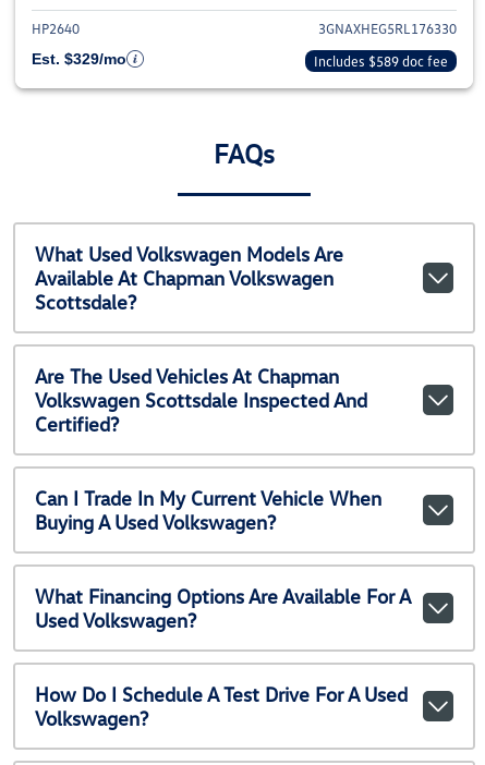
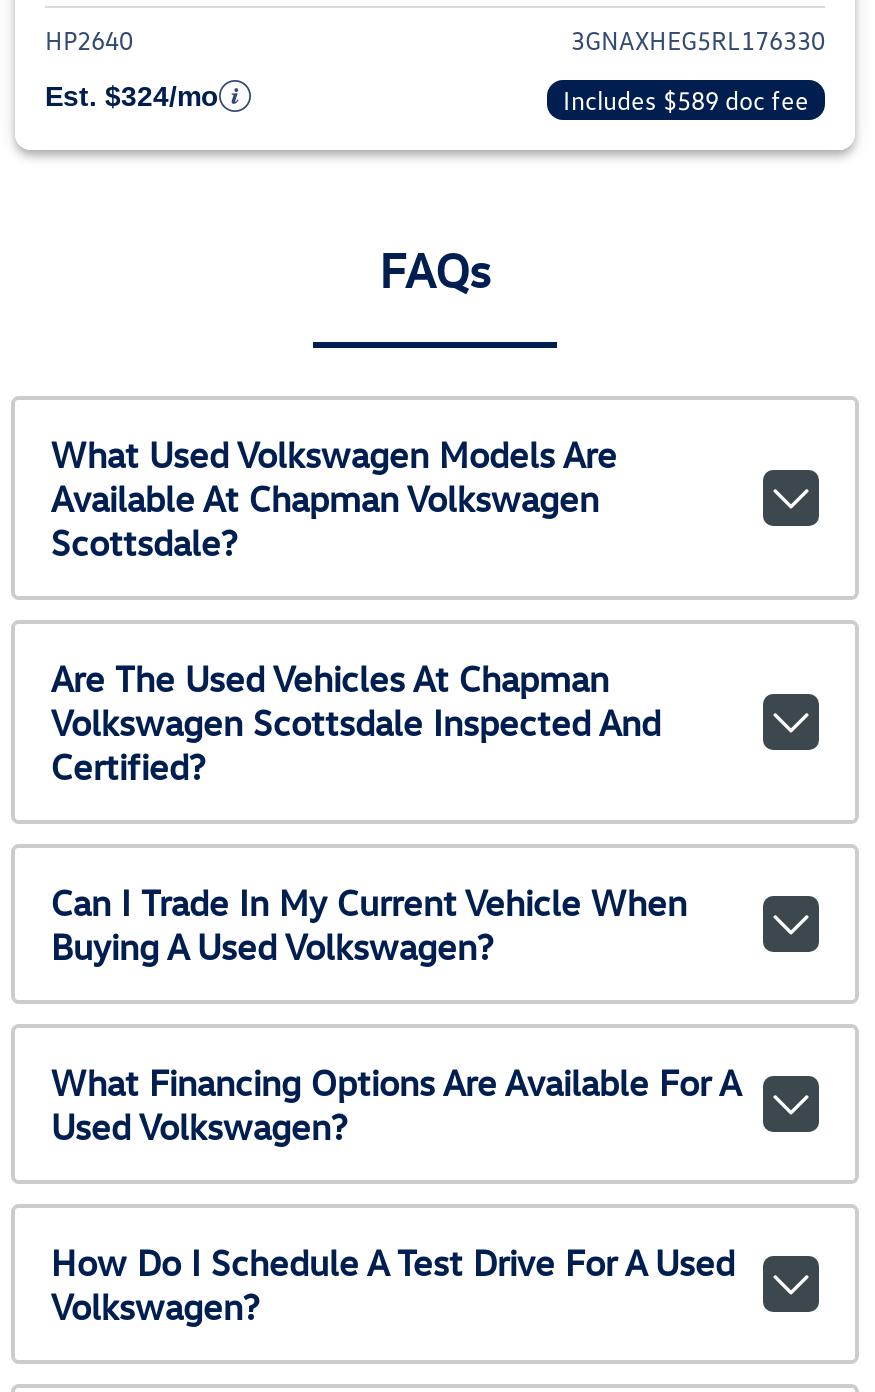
- Est. $329/mo
+ Est. $324/mo
